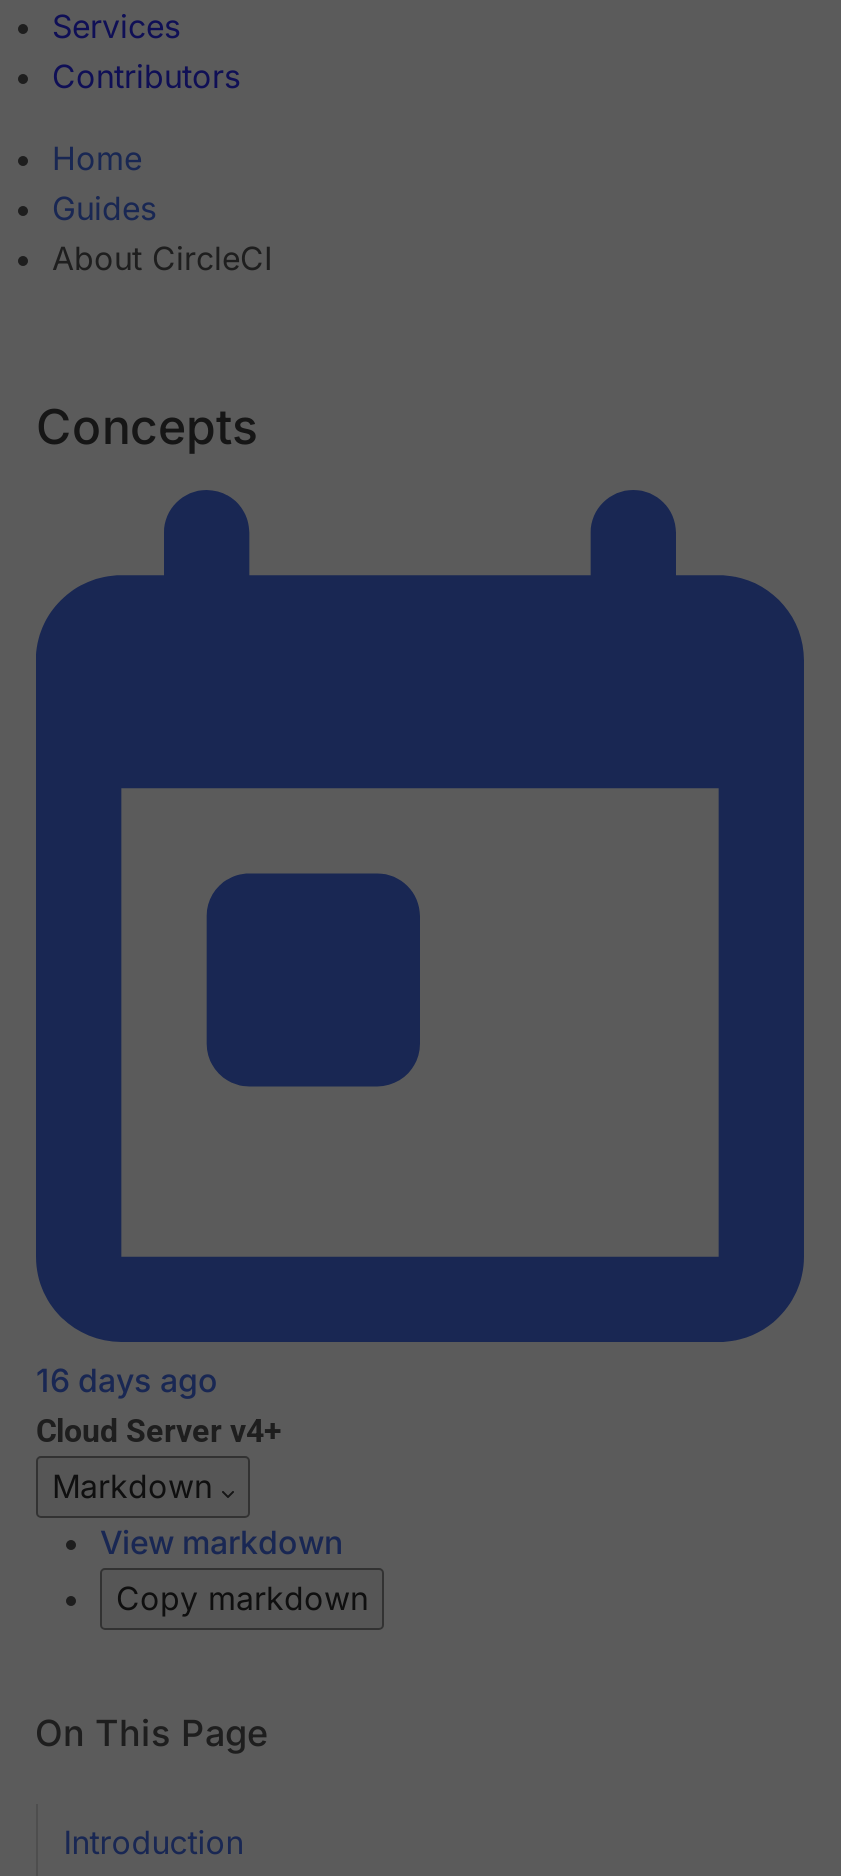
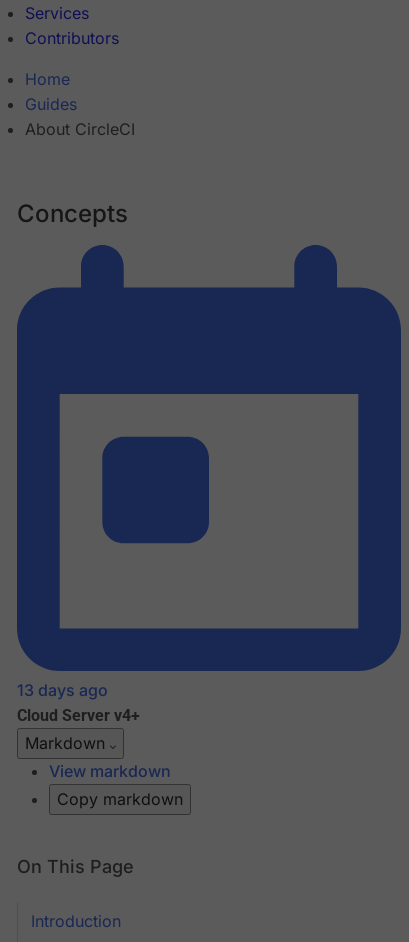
- 16 days ago
+ 13 days ago
